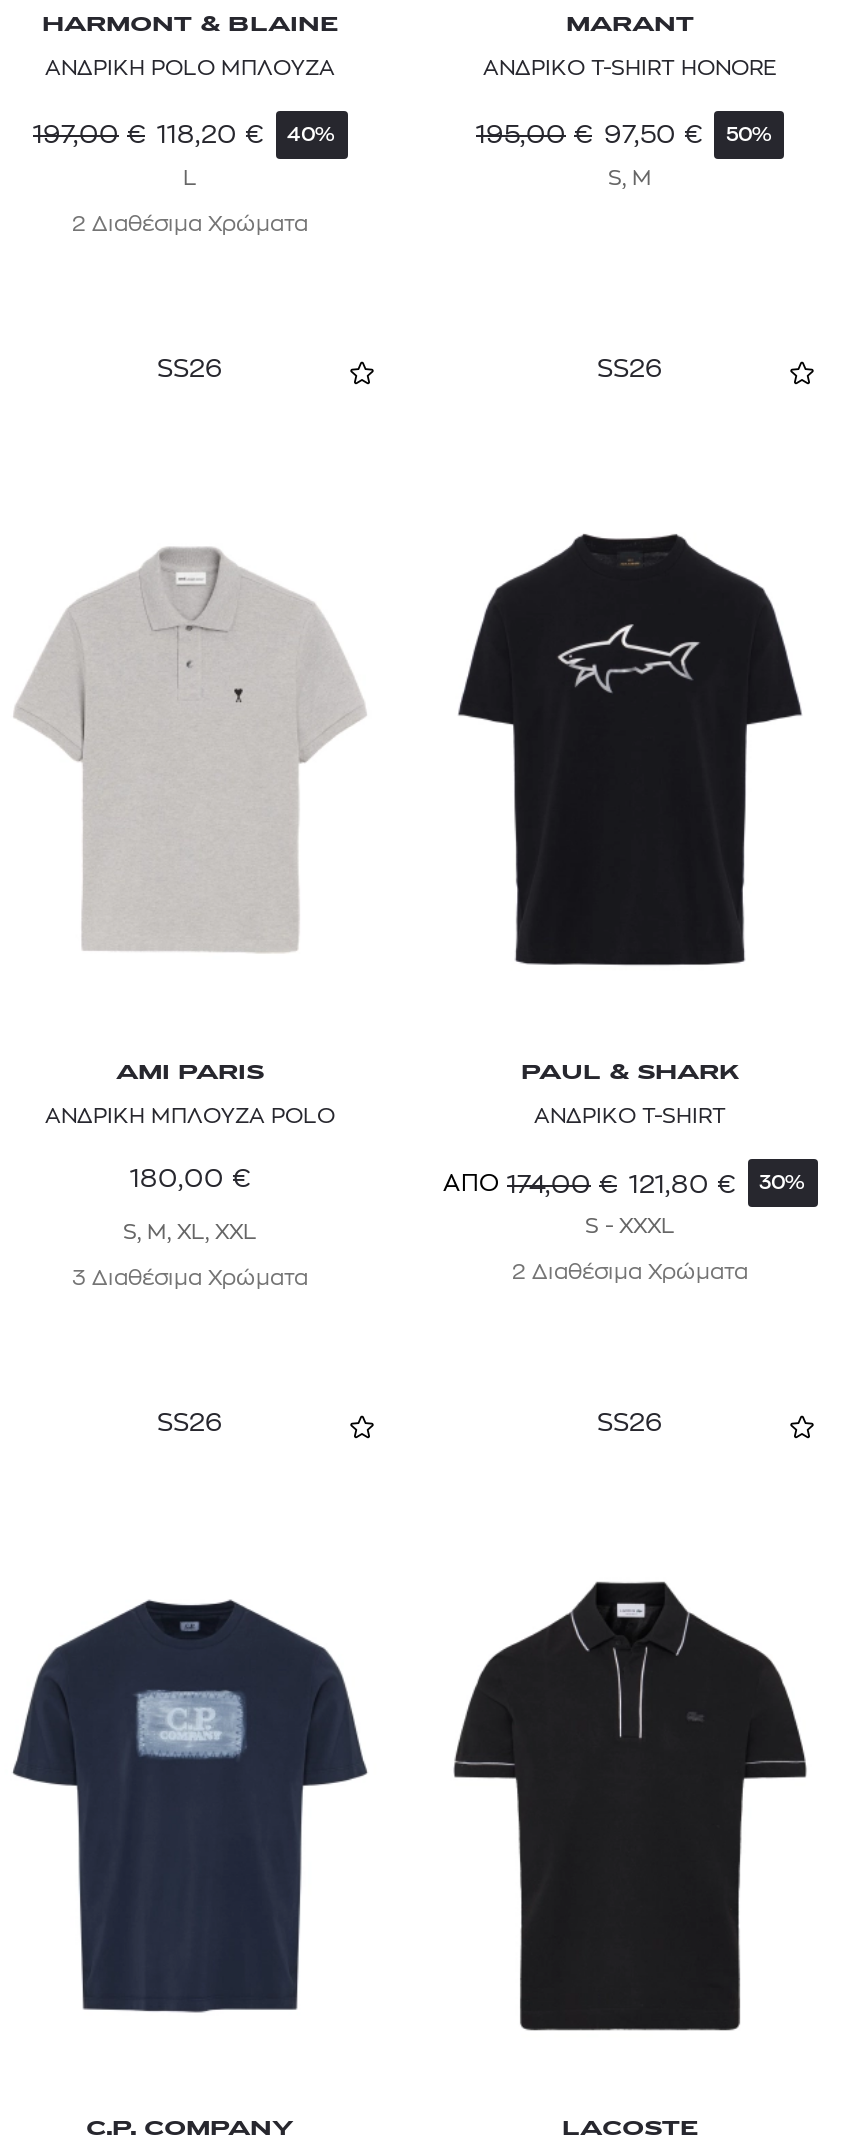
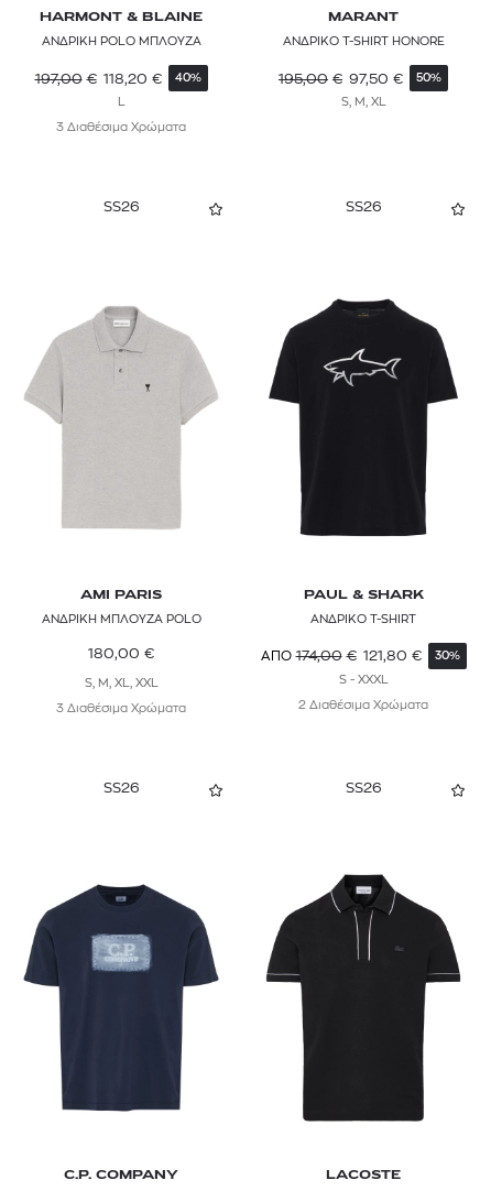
- S, M
+ S, M, XL

- 2 Διαθέσιμα Χρώματα
+ 3 Διαθέσιμα Χρώματα
